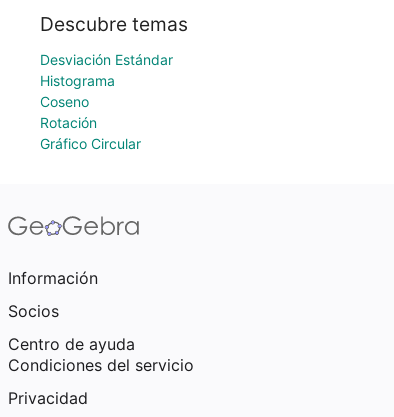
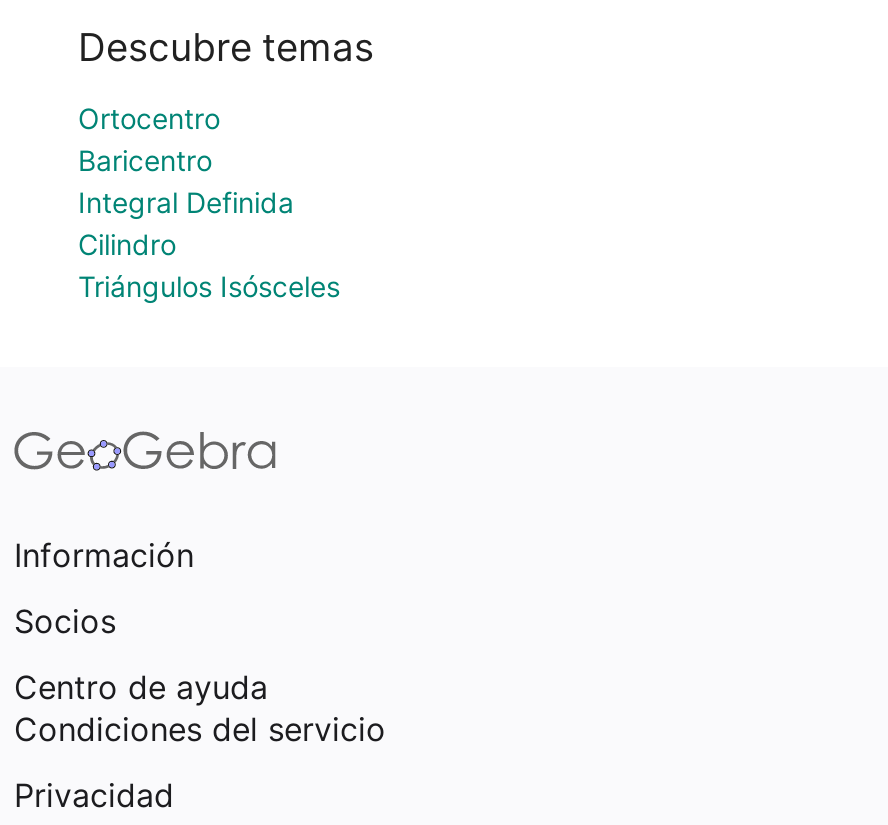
- Desviación Estándar
- Histograma
- Coseno
- Rotación
- Gráfico Circular
+ Ortocentro
+ Baricentro
+ Integral Definida
+ Cilindro
+ Triángulos Isósceles
